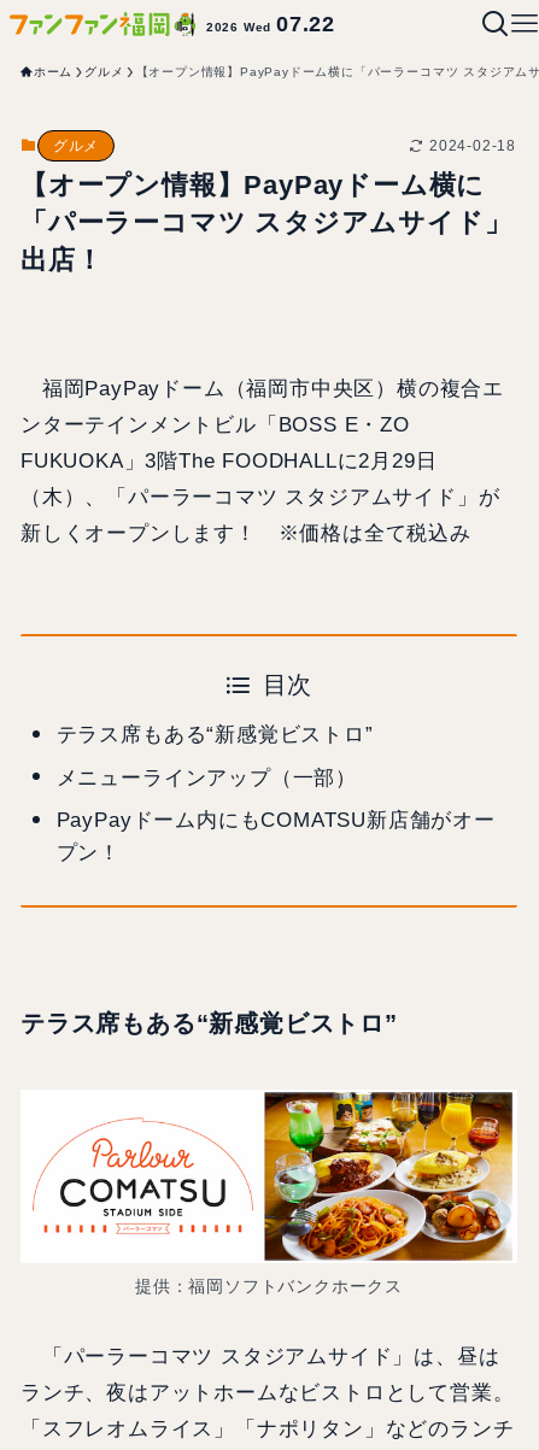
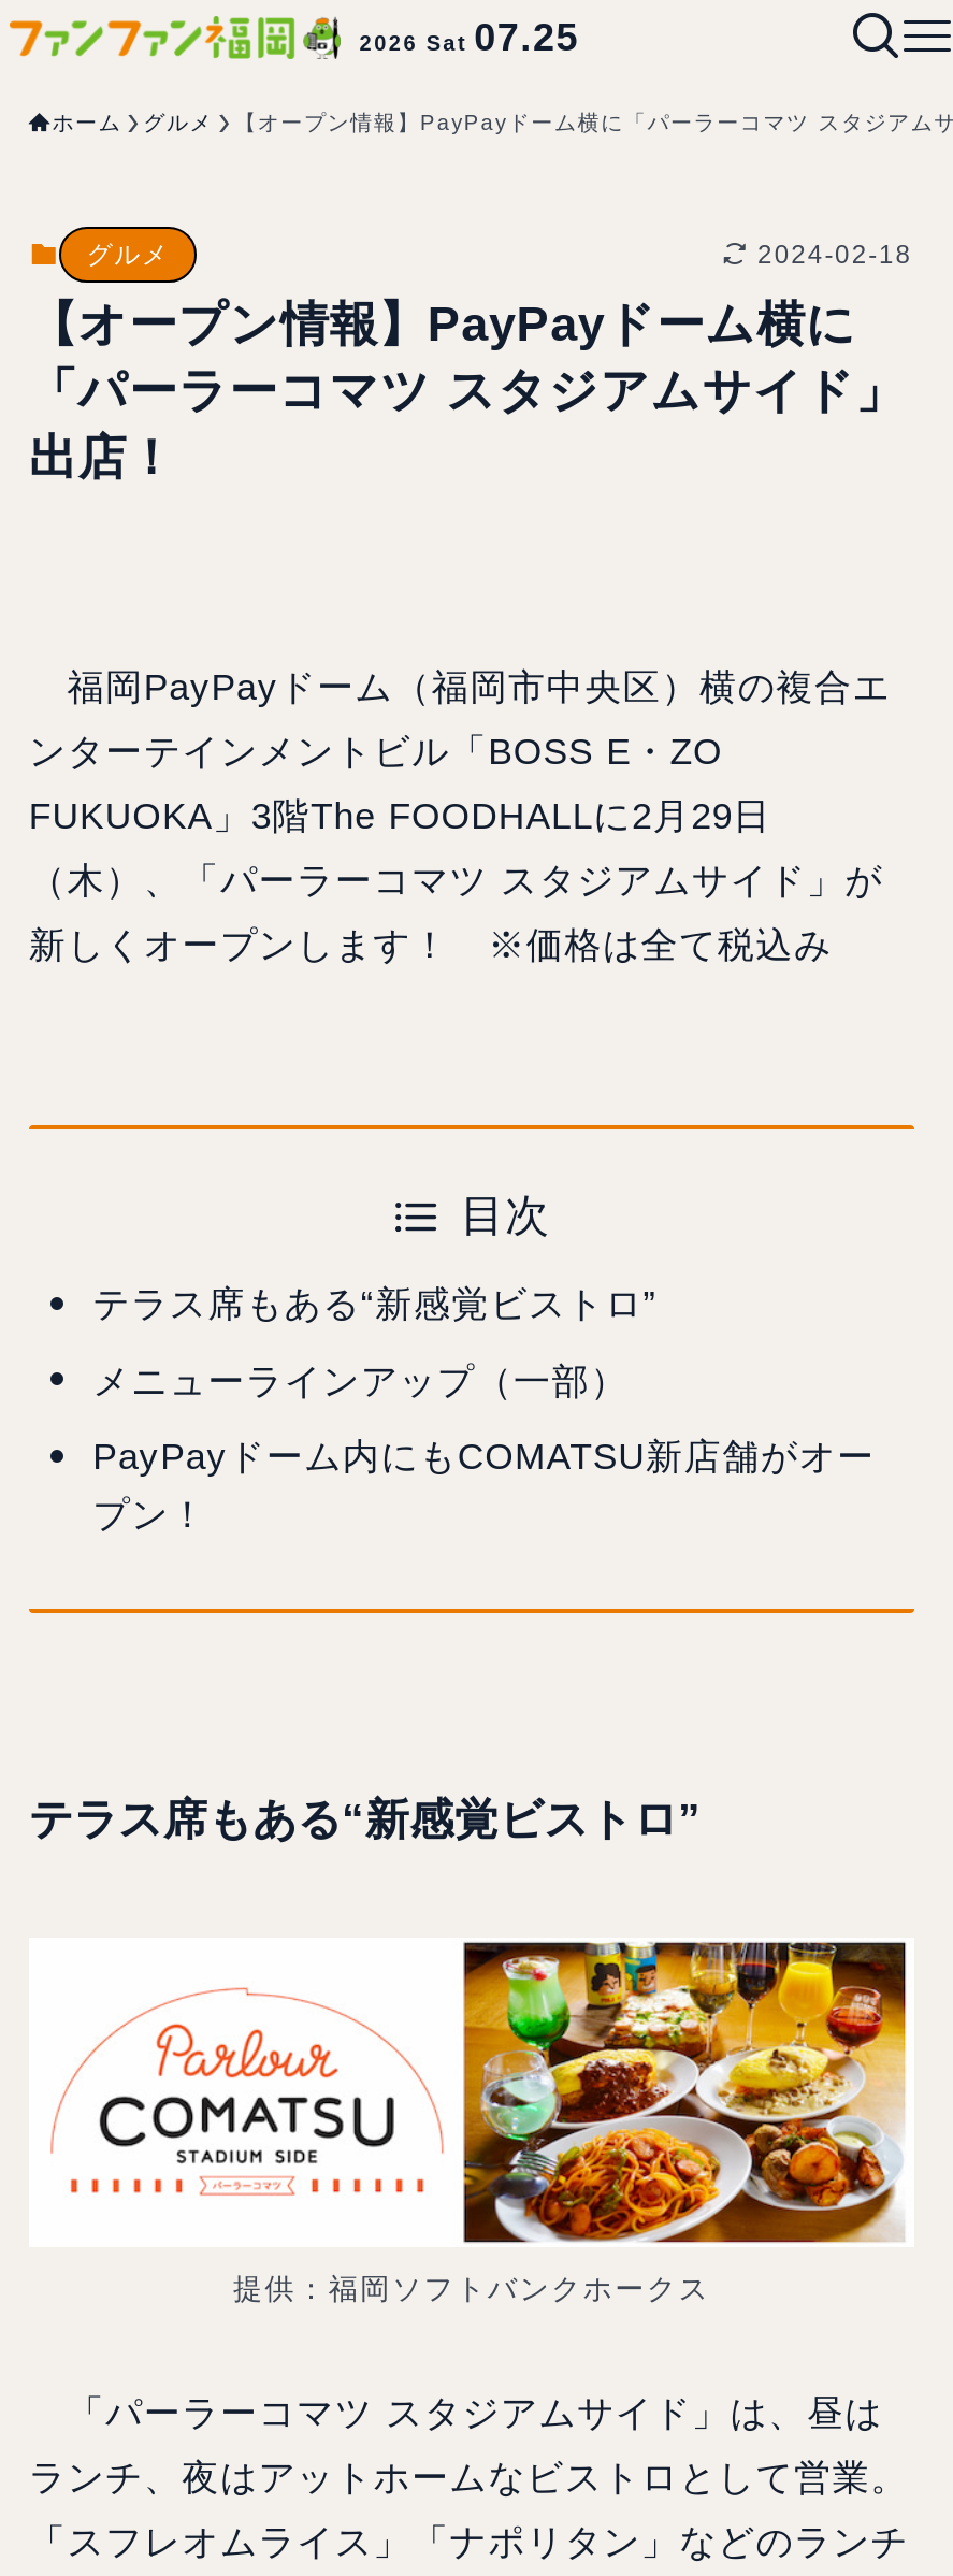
- 2026 Wed 07.22
+ 2026 Sat 07.25
